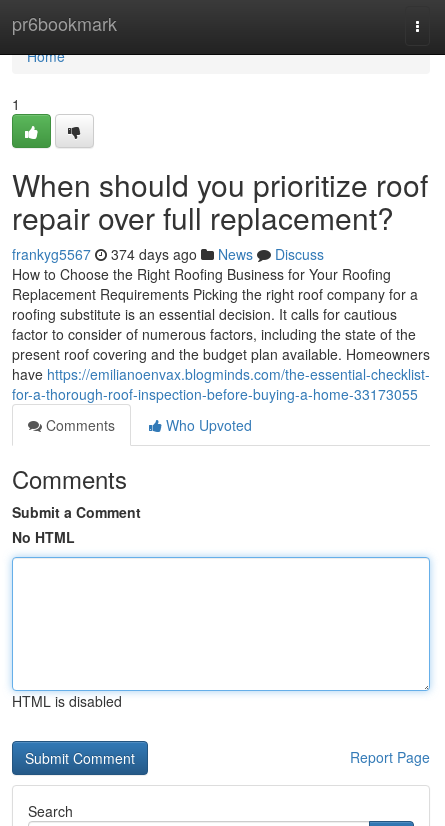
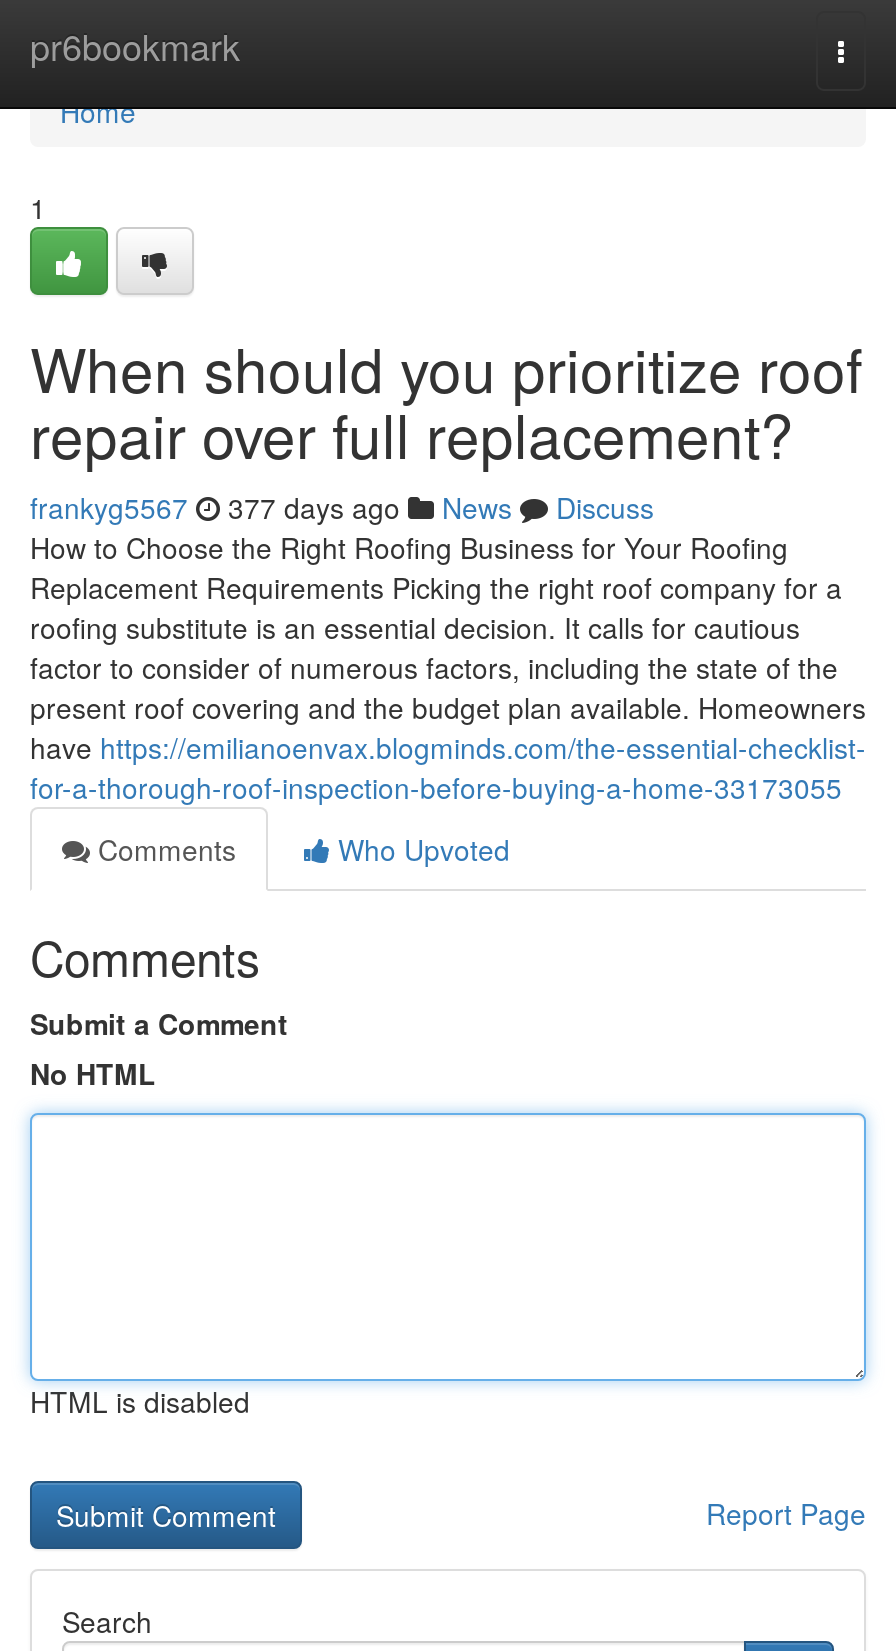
- frankyg5567 374 days ago News Discuss
+ frankyg5567 377 days ago News Discuss
